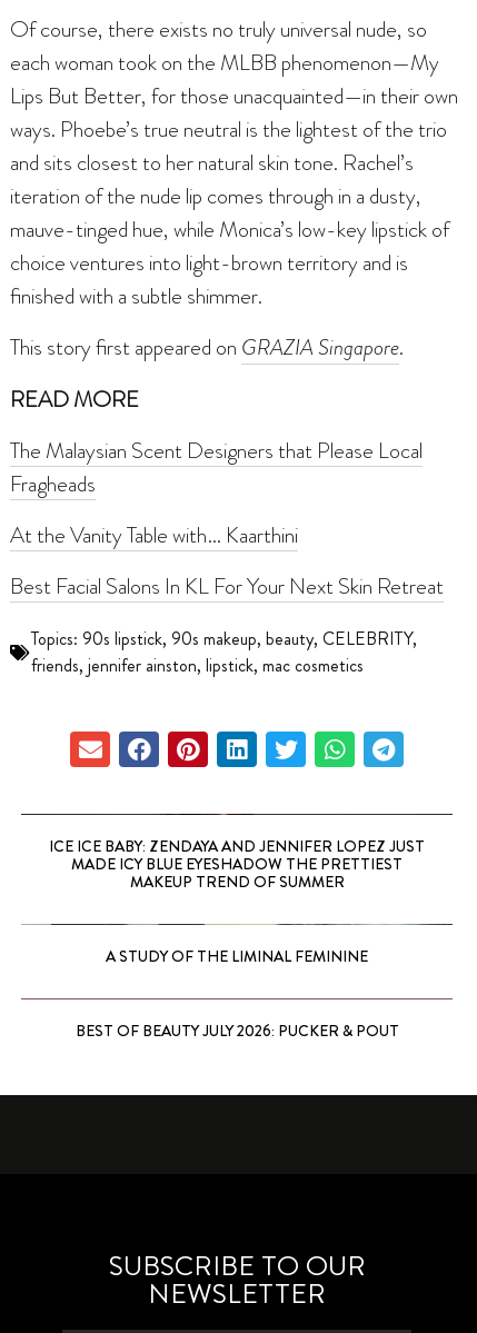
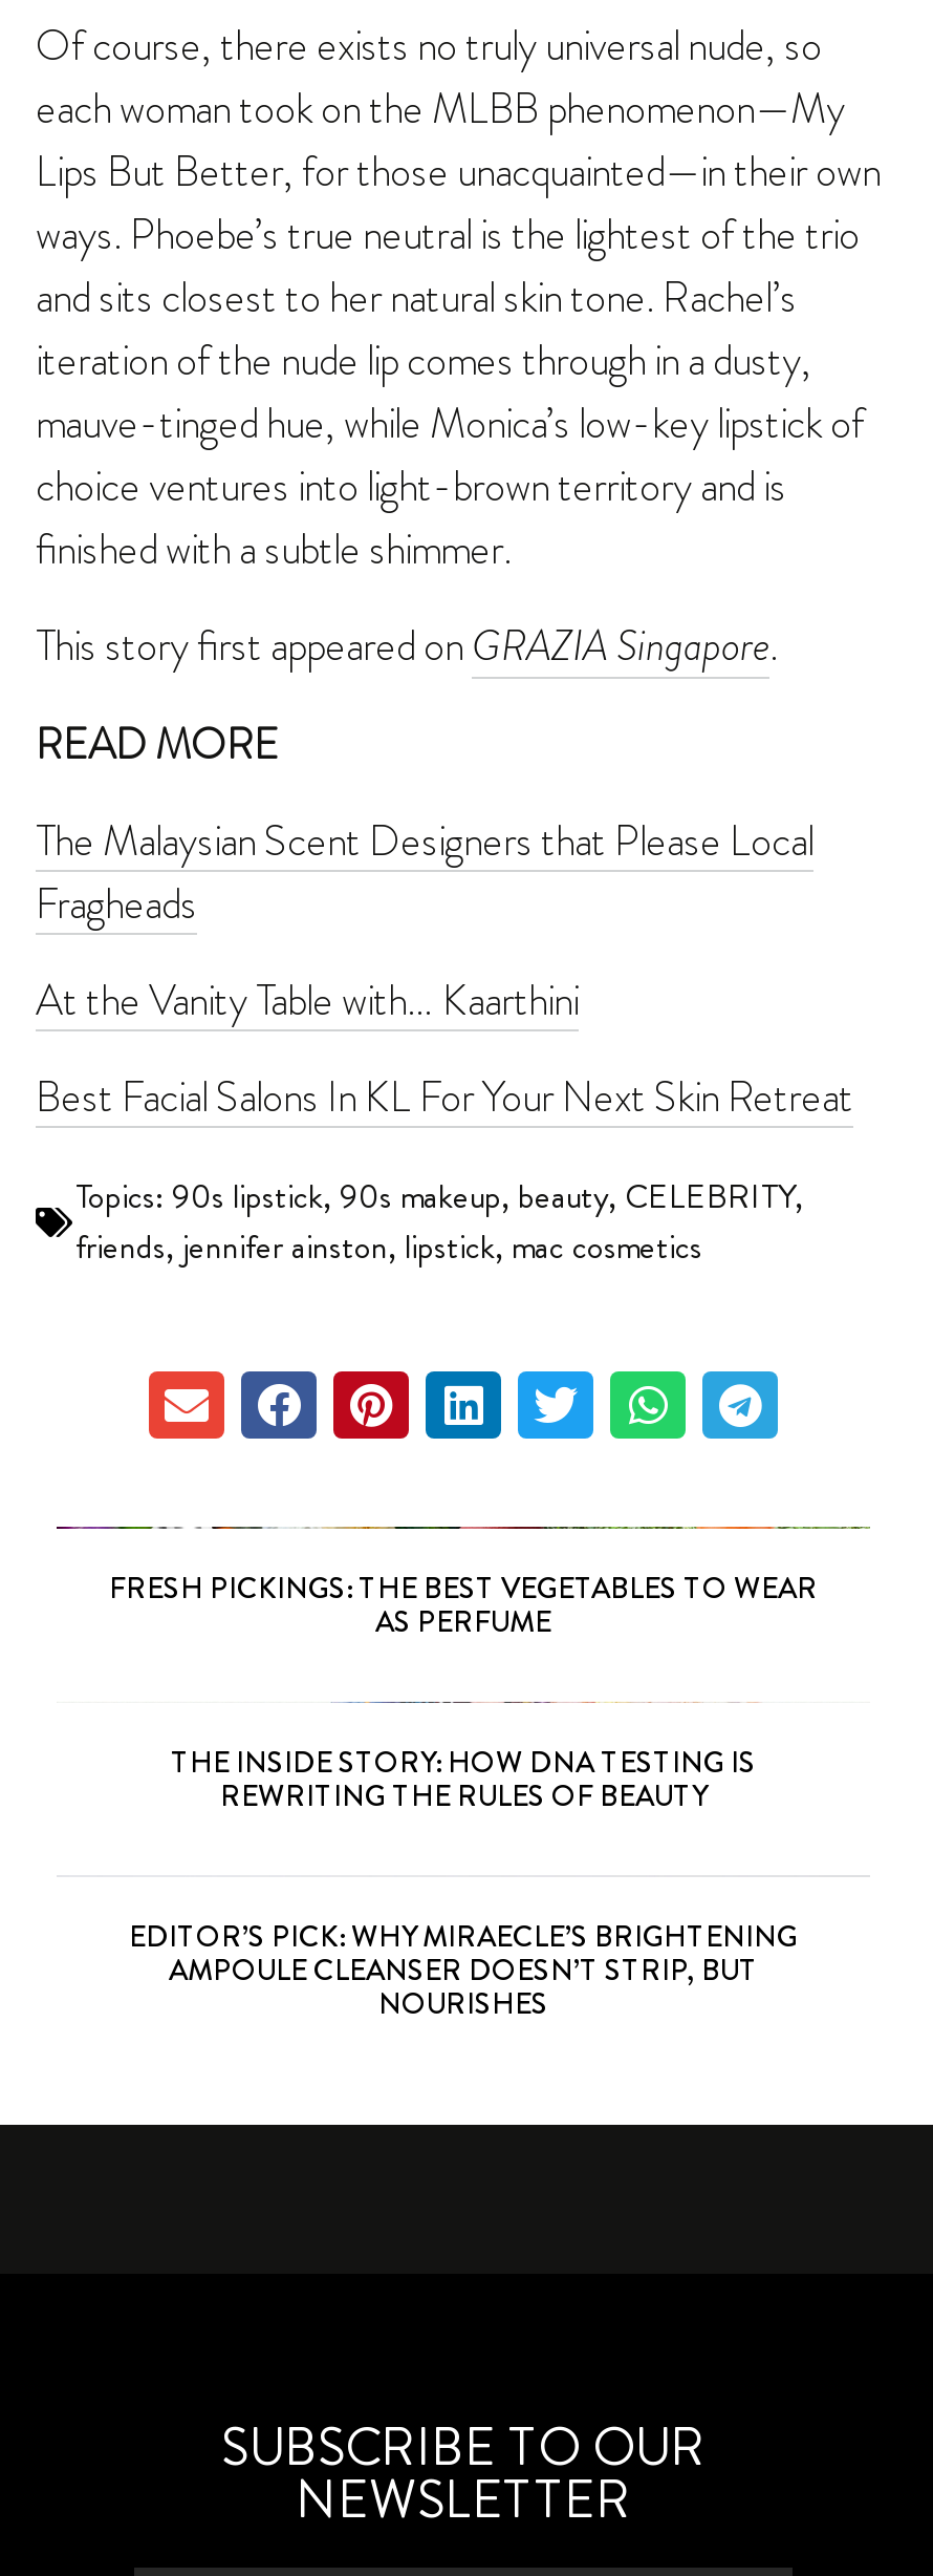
- ICE ICE BABY: ZENDAYA AND JENNIFER LOPEZ JUST
- MADE ICY BLUE EYESHADOW THE PRETTIEST
- MAKEUP TREND OF SUMMER
+ FRESH PICKINGS: THE BEST VEGETABLES TO WEAR
+ AS PERFUME

- A STUDY OF THE LIMINAL FEMININE
+ THE INSIDE STORY: HOW DNA TESTING IS
+ REWRITING THE RULES OF BEAUTY

- BEST OF BEAUTY JULY 2026: PUCKER & POUT
+ EDITOR’S PICK: WHY MIRAECLE’S BRIGHTENING
+ AMPOULE CLEANSER DOESN’T STRIP, BUT
+ NOURISHES
